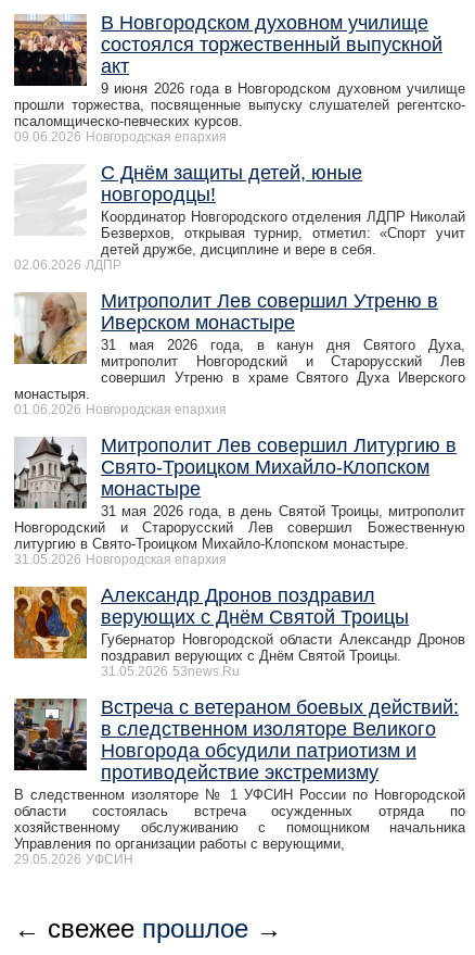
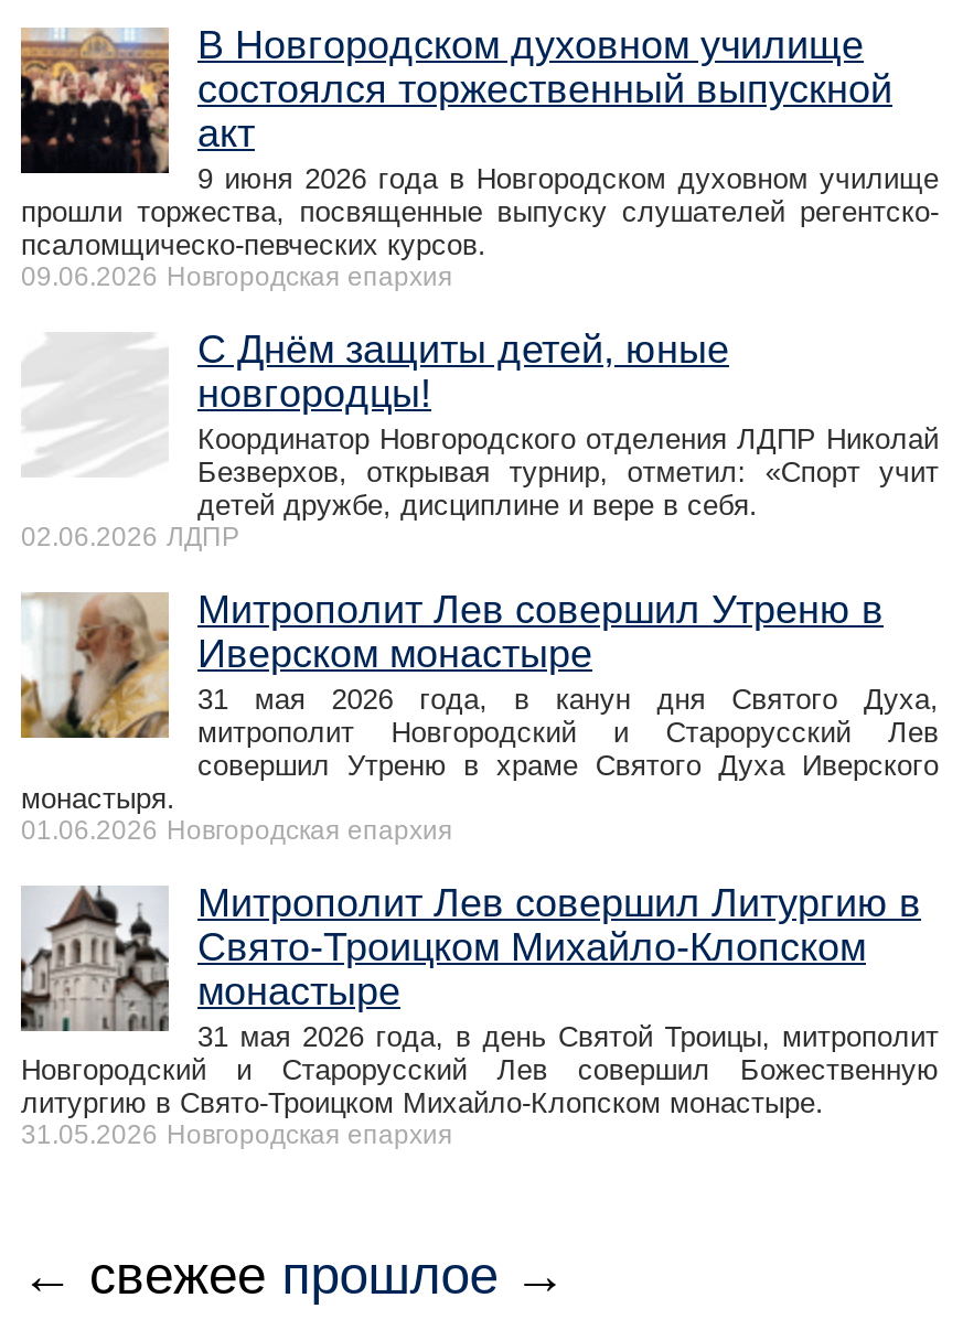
- [image]
- Александр Дронов поздравил
- верующих с Днём Святой Троицы
- Губернатор Новгородской области Александр Дронов
- поздравил верующих с Днём Святой Троицы.
- 31.05.2026 53news.Ru
- Встреча с ветераном боевых действий:
- в следственном изоляторе Великого
- Новгорода обсудили патриотизм и
- противодействие экстремизму
- В следственном изоляторе № 1 УФСИН России по Новгородской
- области состоялась встреча осужденных отряда по
- хозяйственному обслуживанию с помощником начальника
- Управления по организации работы с верующими,
- 29.05.2026 УФСИН

- [image]
